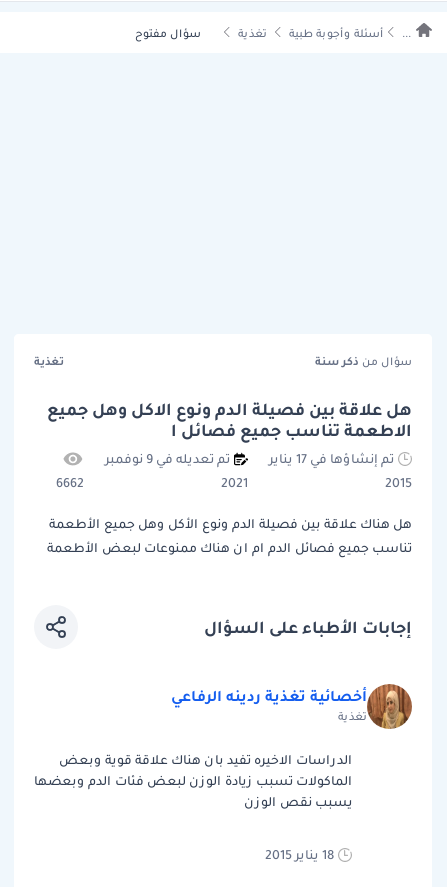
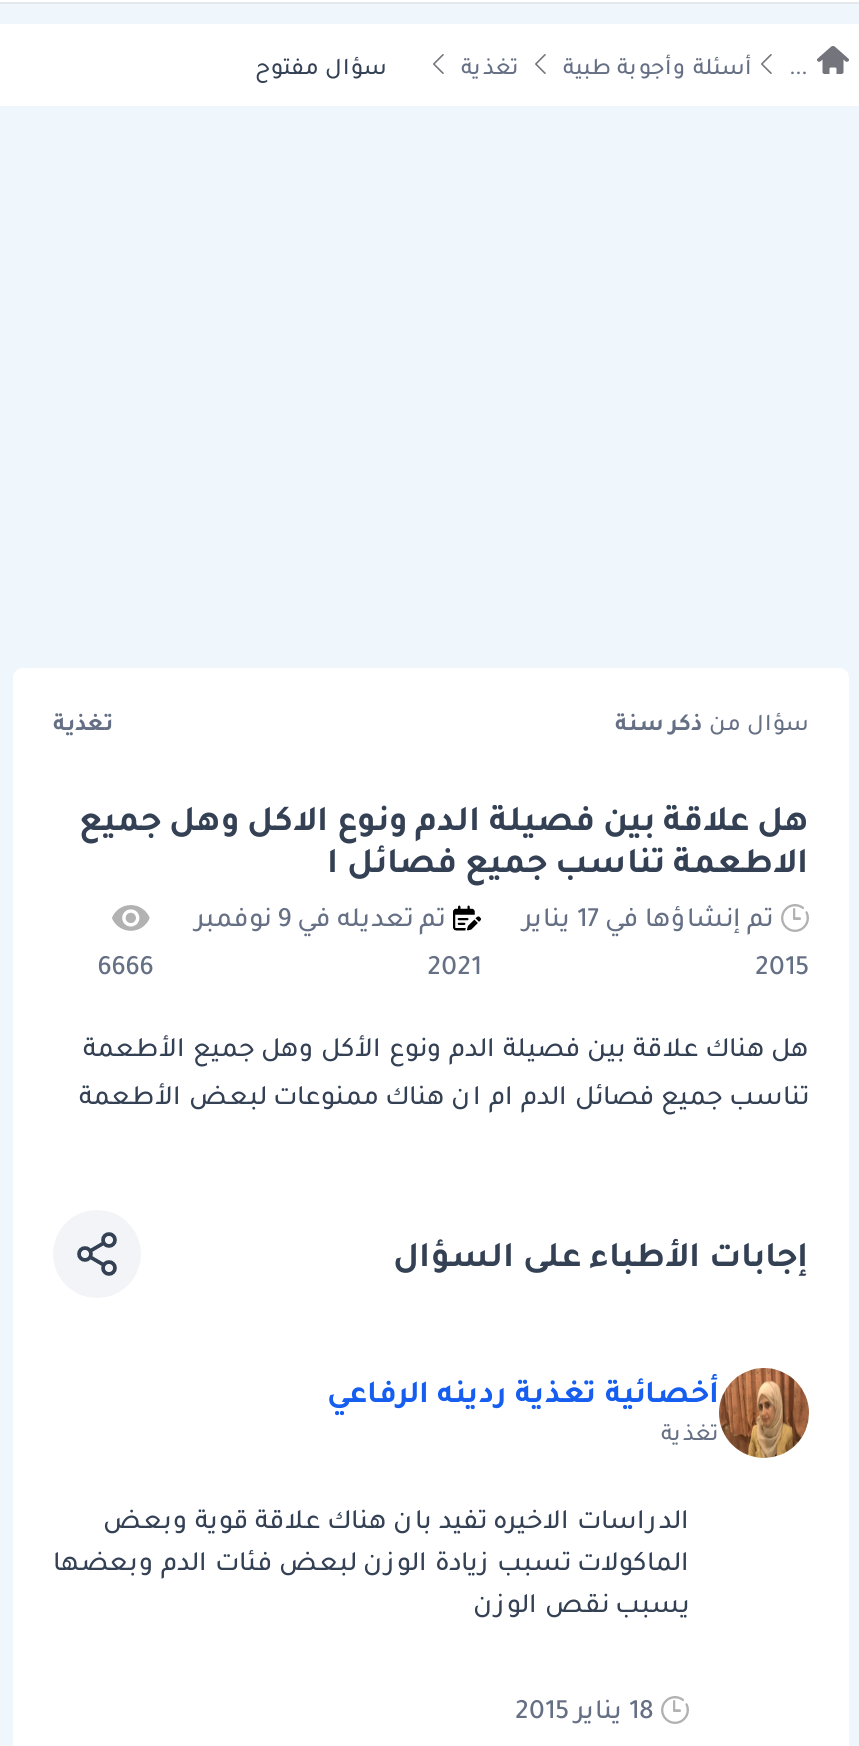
- 6662
+ 6666
